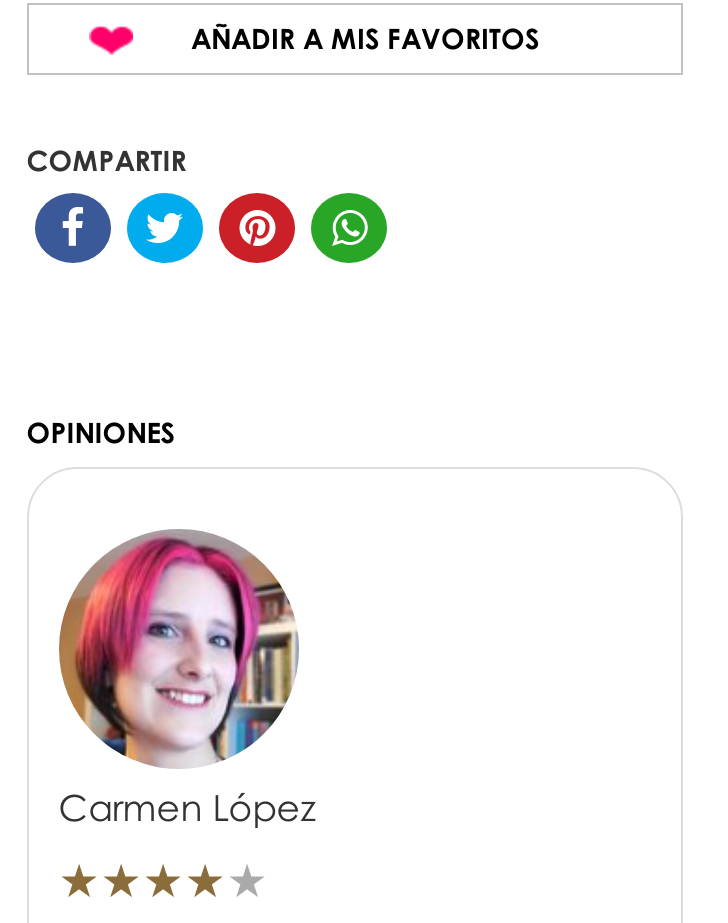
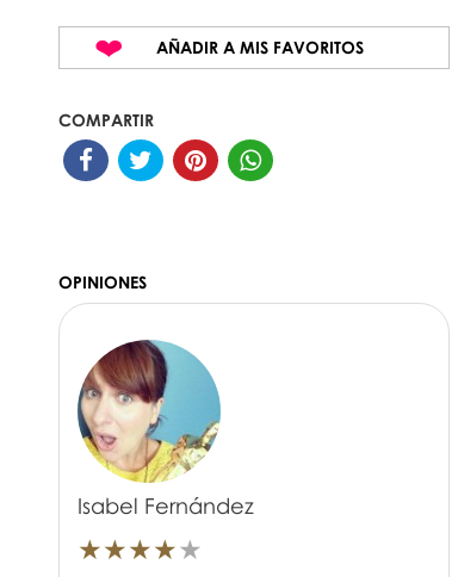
- [image]
- Carmen López
+ [image]
+ Isabel Fernández
